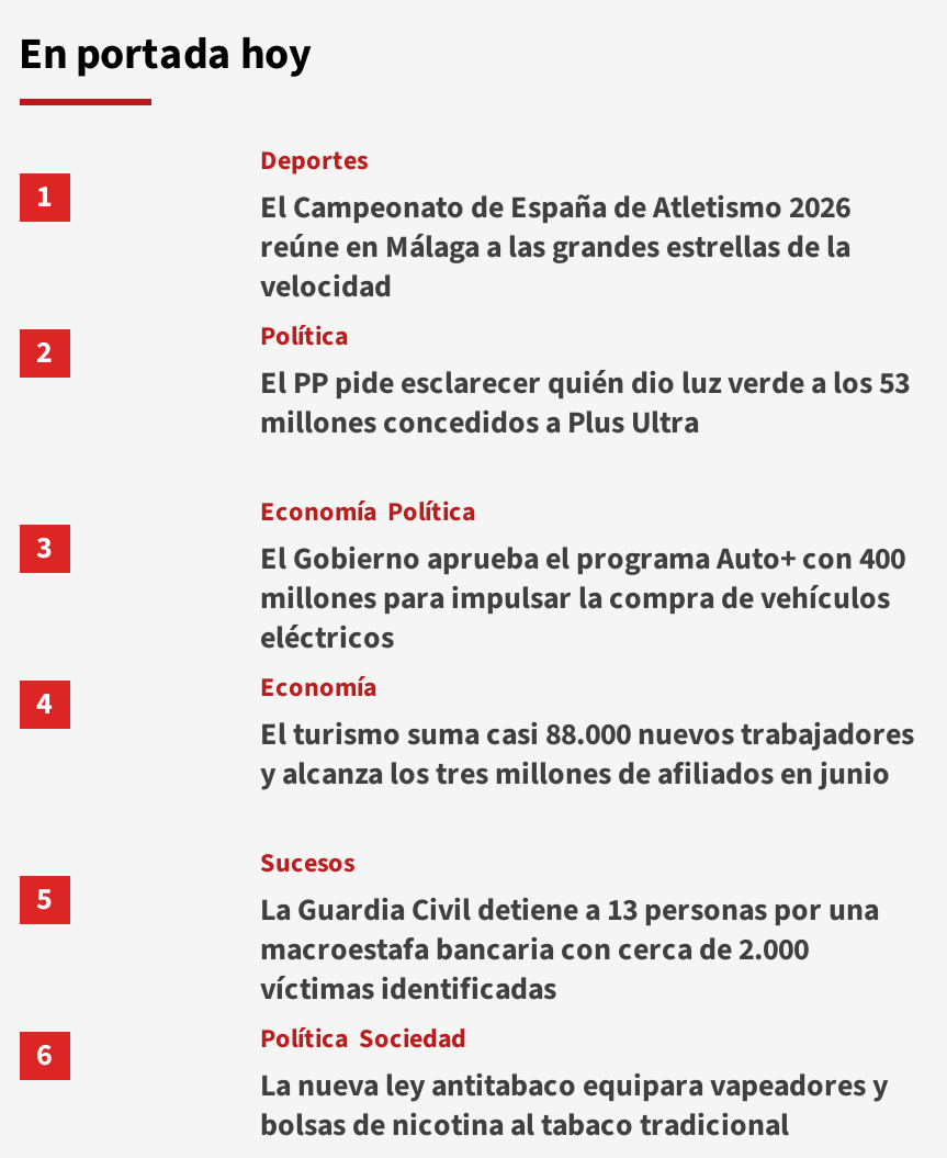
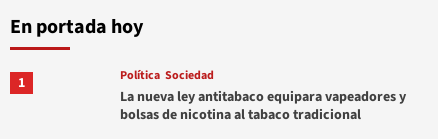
- Deportes
- El Campeonato de España de Atletismo 2026
- reúne en Málaga a las grandes estrellas de la
- velocidad
- 2
- Política
- El PP pide esclarecer quién dio luz verde a los 53
- millones concedidos a Plus Ultra
- 3

- Economía Política
- El Gobierno aprueba el programa Auto+ con 400
- millones para impulsar la compra de vehículos
- eléctricos
- 4
- Economía
- El turismo suma casi 88.000 nuevos trabajadores
- y alcanza los tres millones de afiliados en junio
- 5

- Sucesos
- La Guardia Civil detiene a 13 personas por una
- macroestafa bancaria con cerca de 2.000
- víctimas identificadas
- 6
